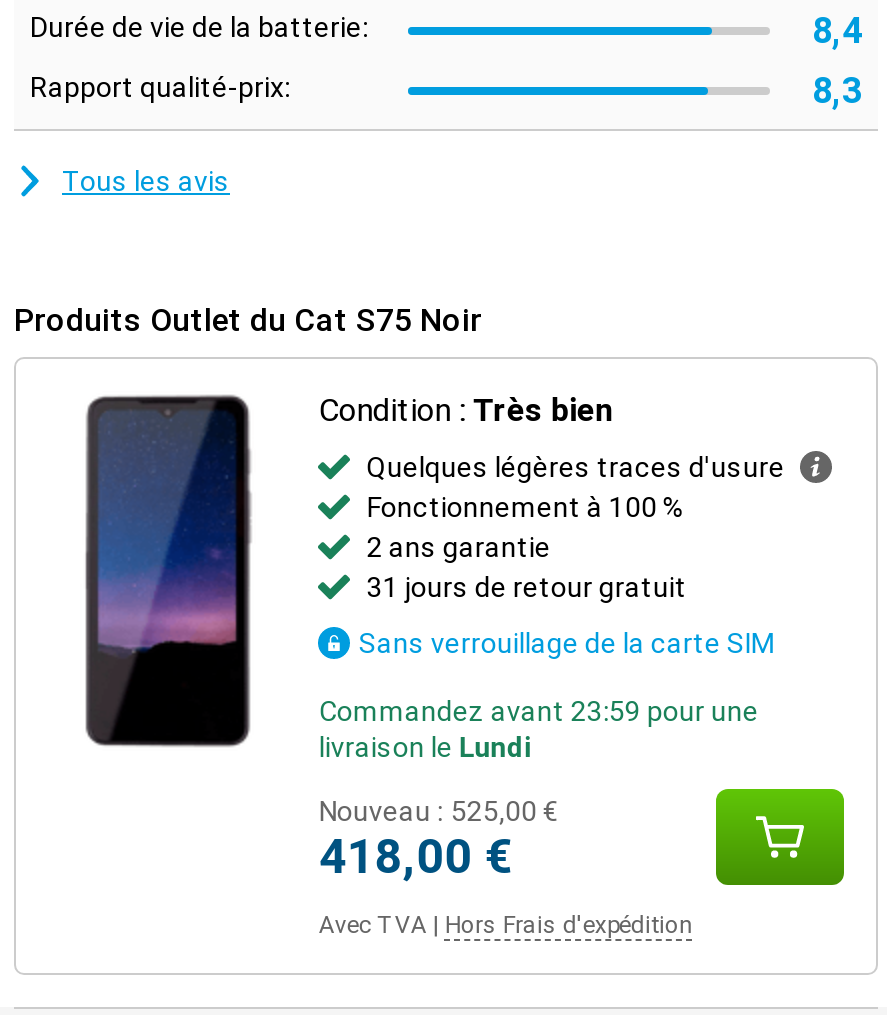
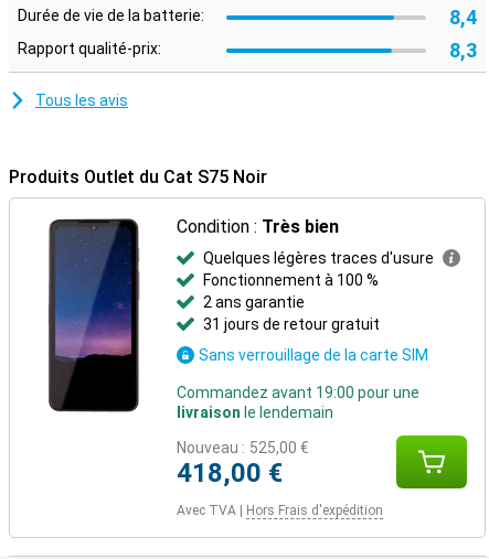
- Commandez avant 23:59 pour une
+ Commandez avant 19:00 pour une

- livraison le Lundi
+ livraison le lendemain
